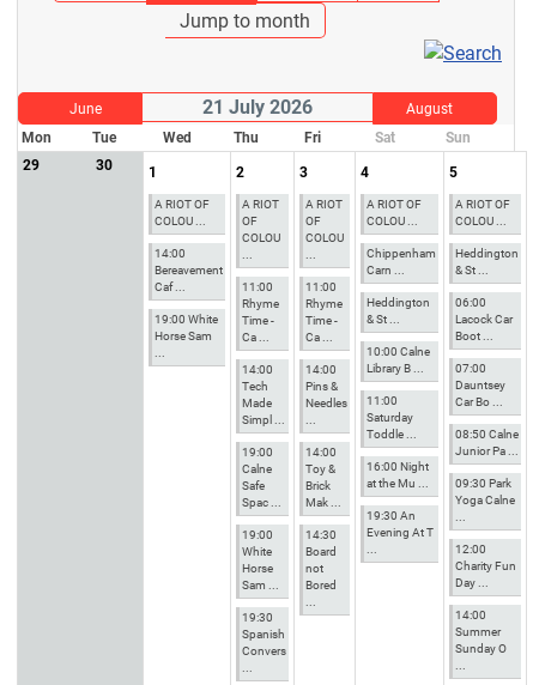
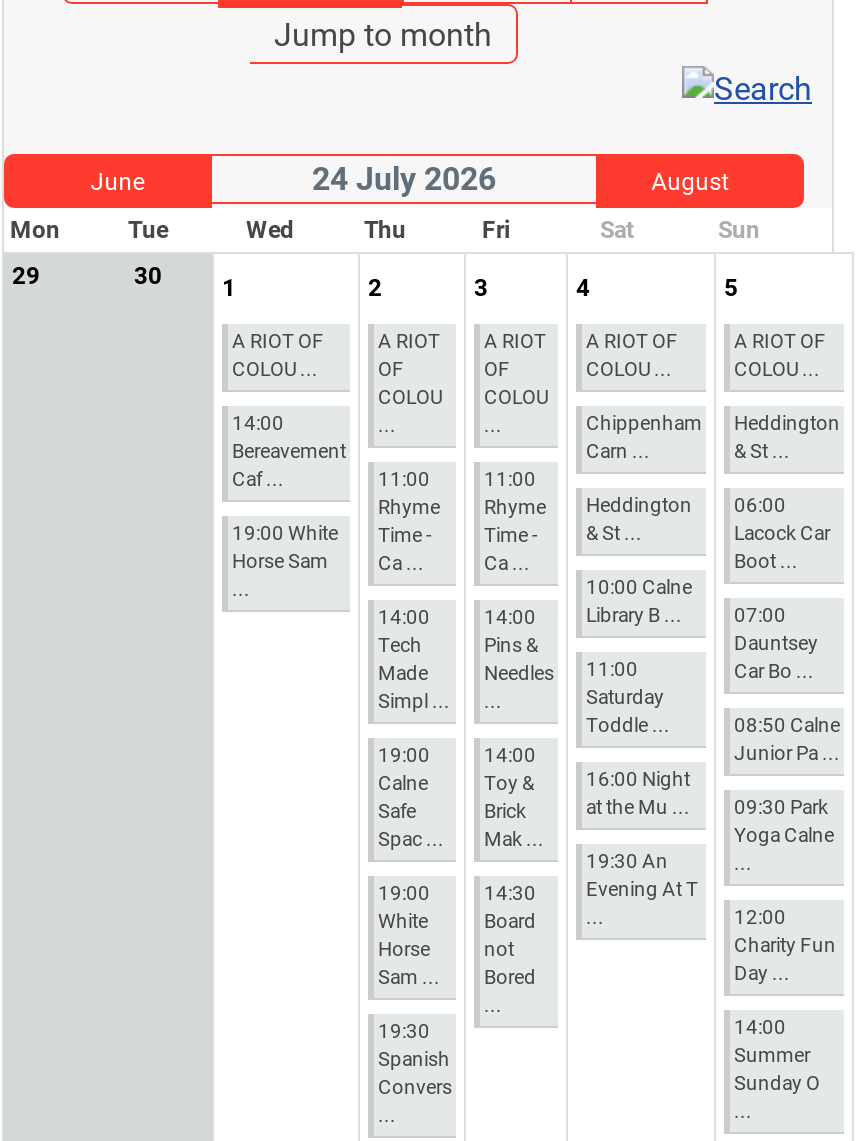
- 21 July 2026
+ 24 July 2026
